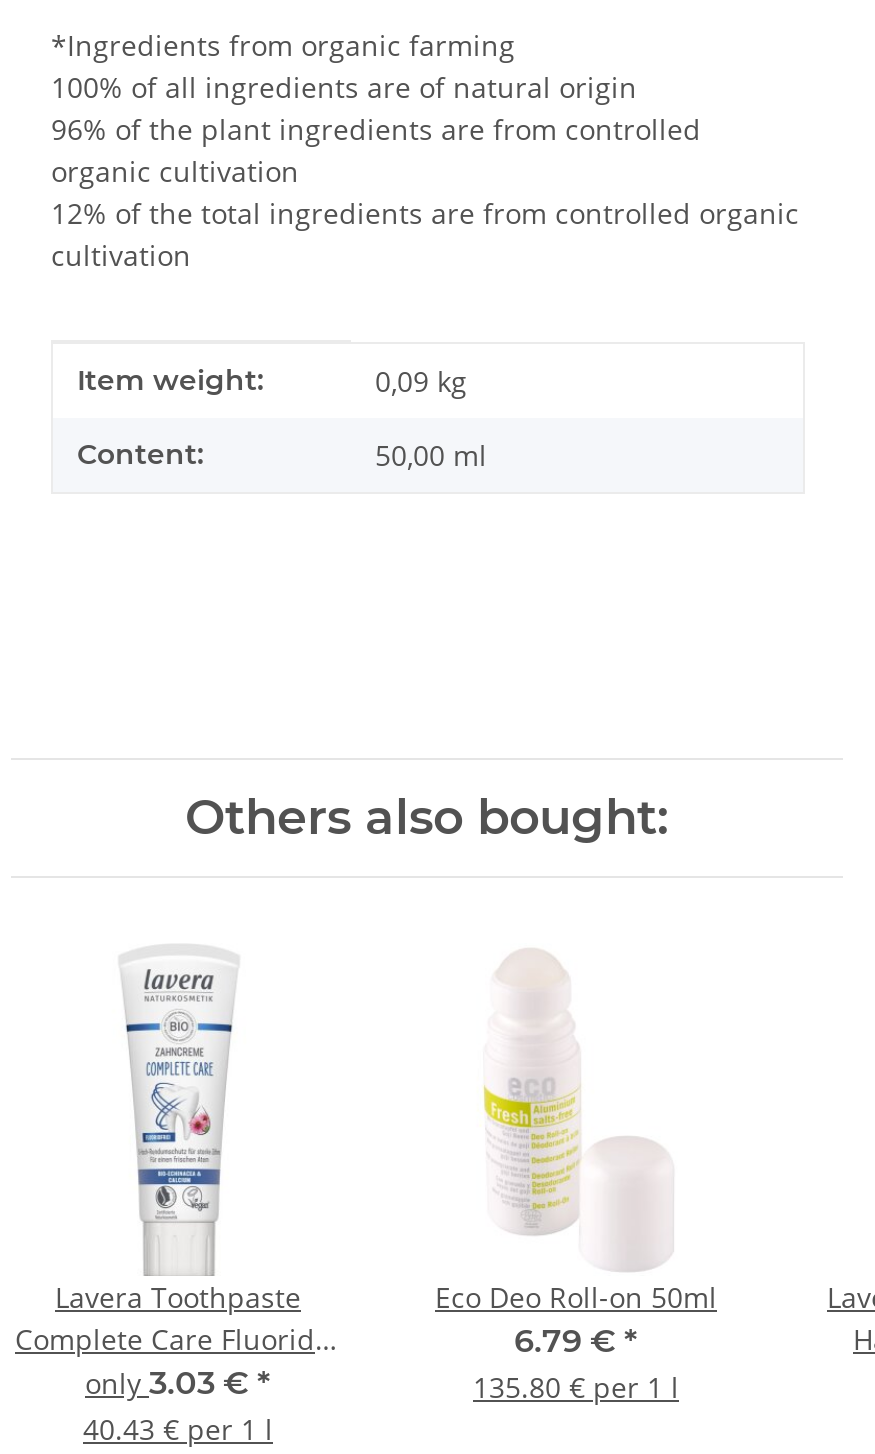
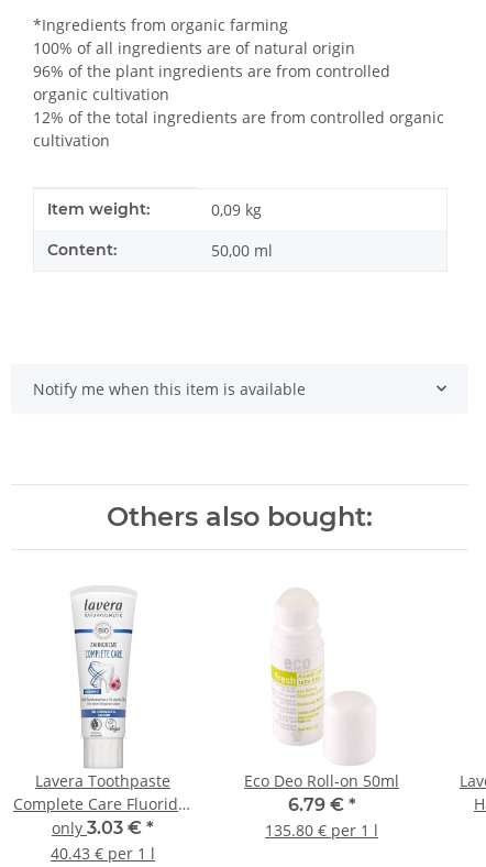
+ Notify me when this item is available
